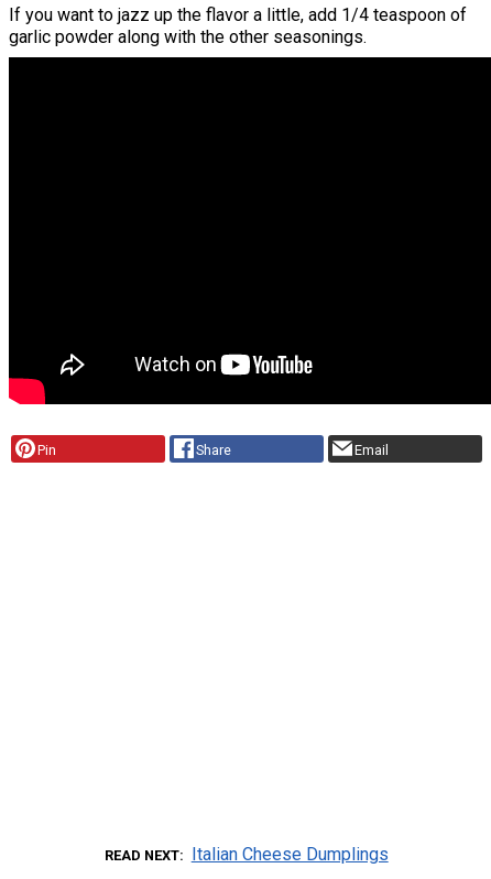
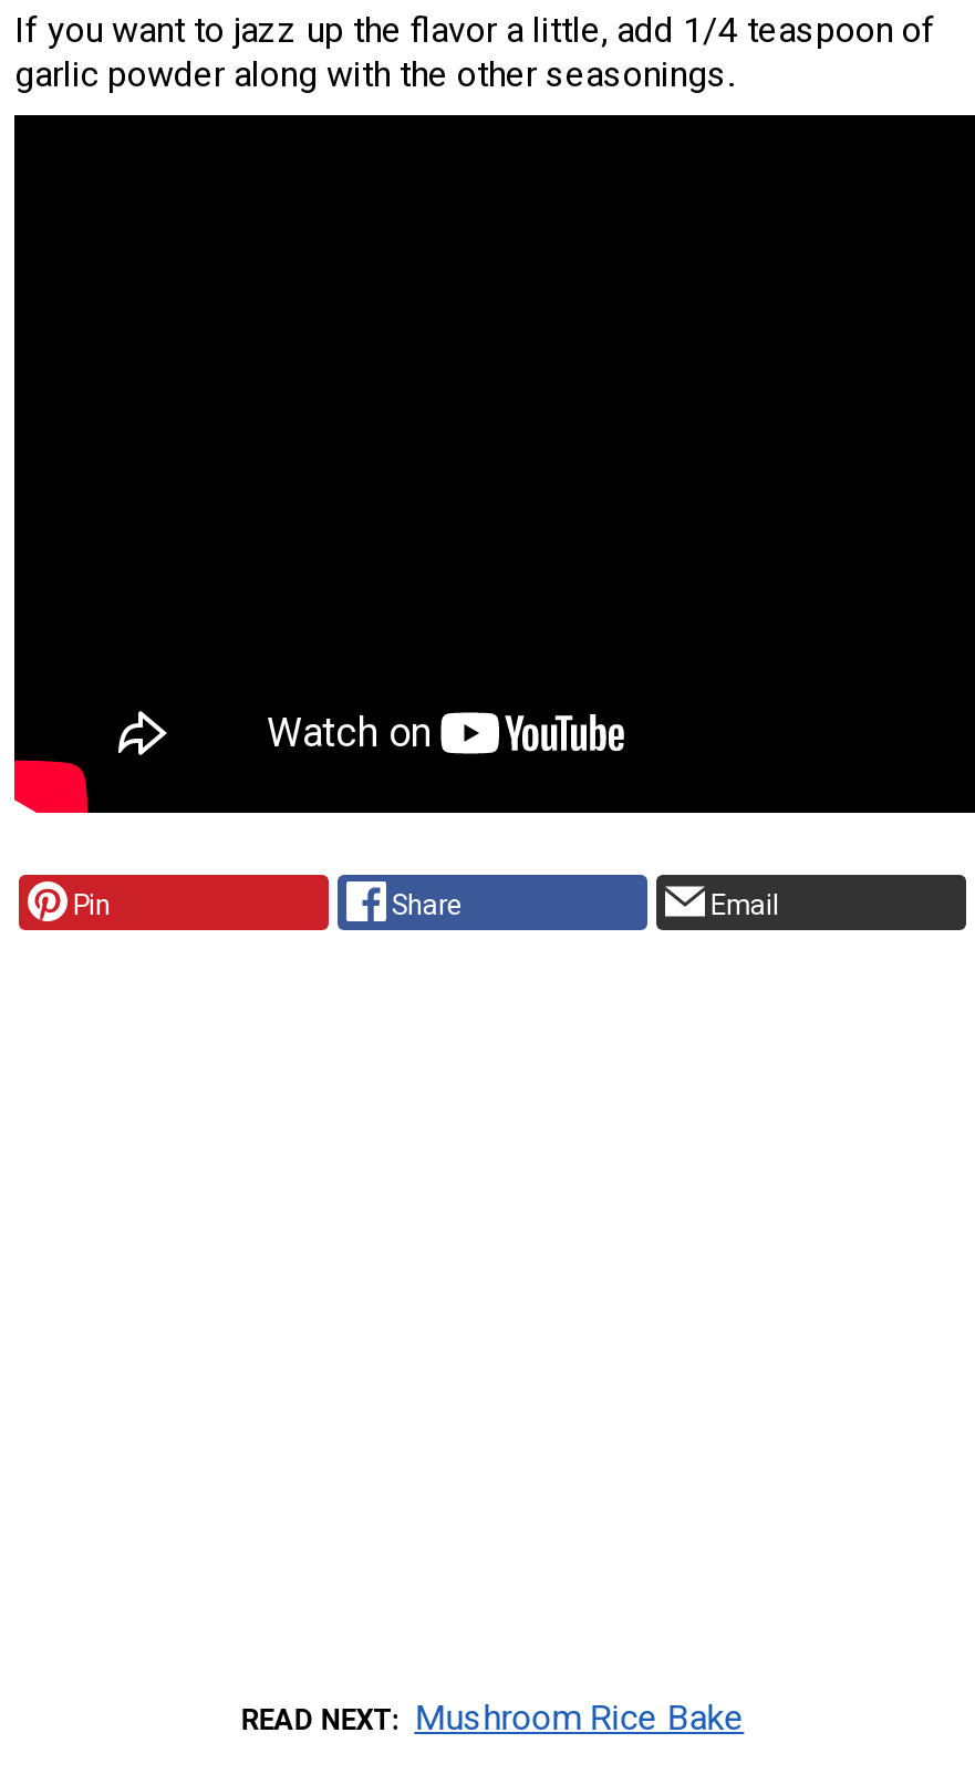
- Italian Cheese Dumplings
+ Mushroom Rice Bake
